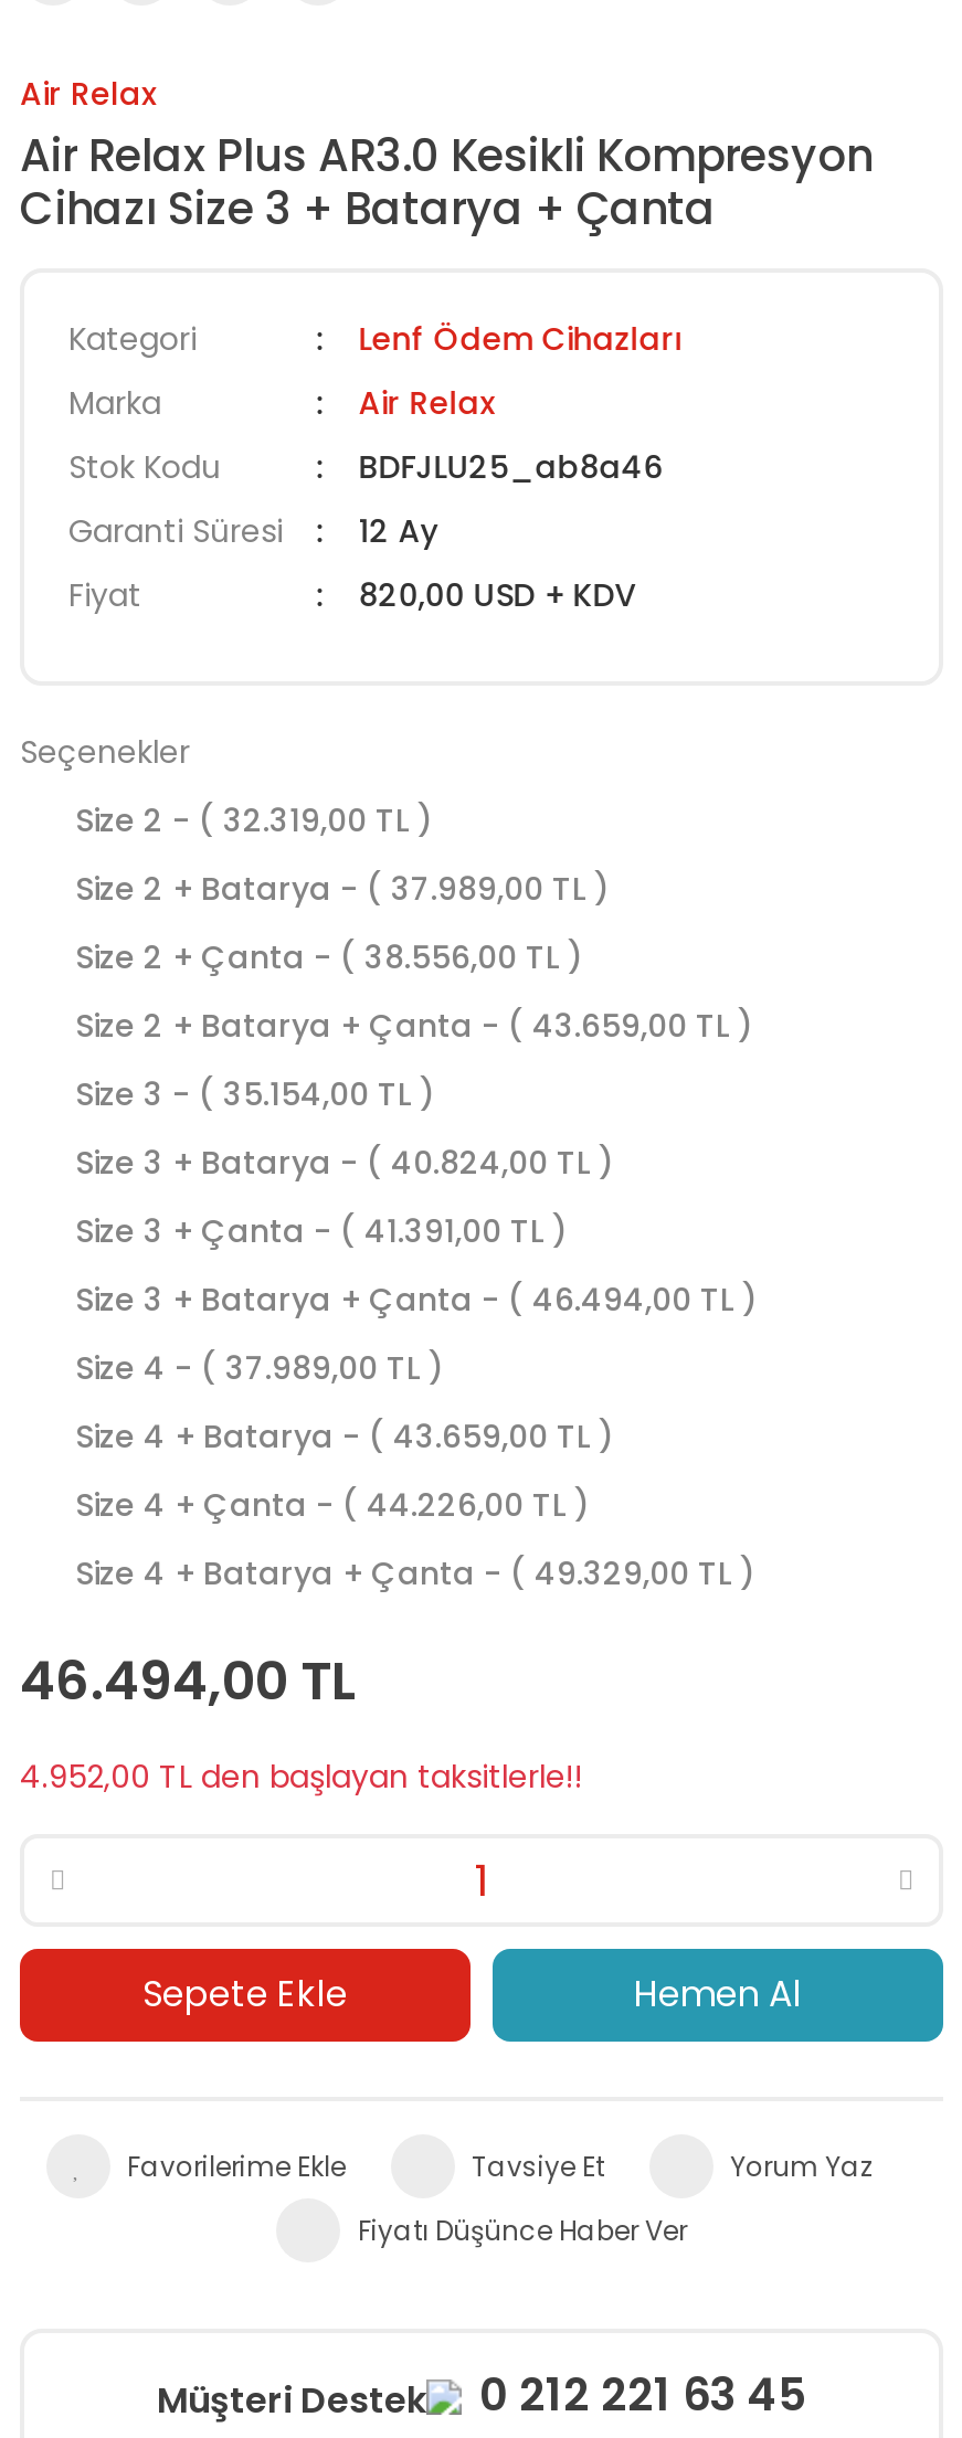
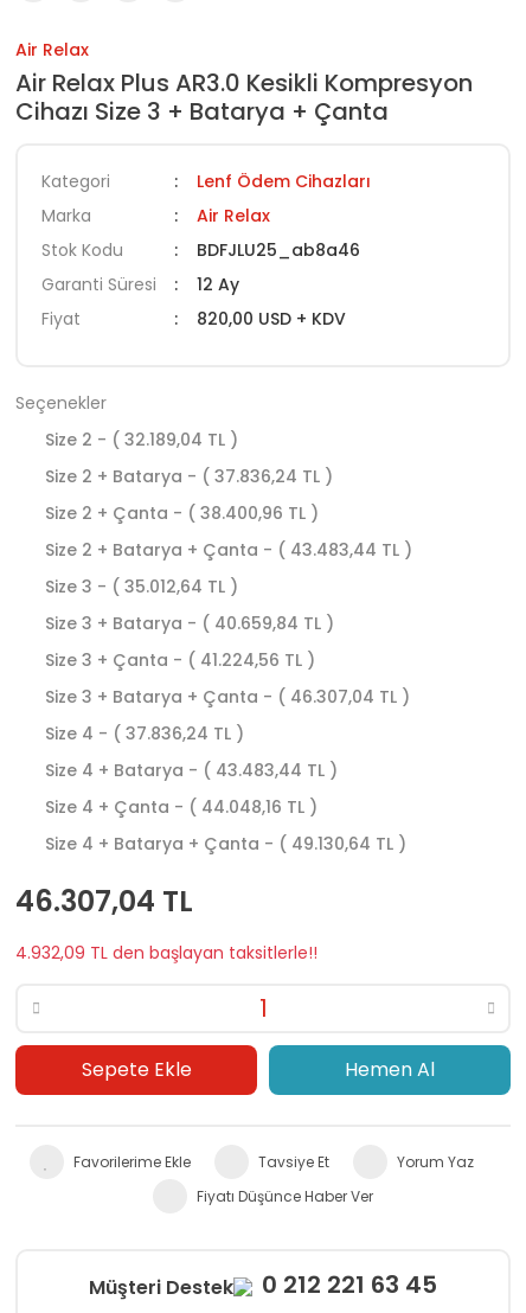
- Size 2 - ( 32.319,00 TL )
+ Size 2 - ( 32.189,04 TL )

- Size 2 + Batarya - ( 37.989,00 TL )
+ Size 2 + Batarya - ( 37.836,24 TL )

- Size 2 + Çanta - ( 38.556,00 TL )
+ Size 2 + Çanta - ( 38.400,96 TL )

- Size 2 + Batarya + Çanta - ( 43.659,00 TL )
+ Size 2 + Batarya + Çanta - ( 43.483,44 TL )

- Size 3 - ( 35.154,00 TL )
+ Size 3 - ( 35.012,64 TL )

- Size 3 + Batarya - ( 40.824,00 TL )
+ Size 3 + Batarya - ( 40.659,84 TL )

- Size 3 + Çanta - ( 41.391,00 TL )
+ Size 3 + Çanta - ( 41.224,56 TL )

- Size 3 + Batarya + Çanta - ( 46.494,00 TL )
+ Size 3 + Batarya + Çanta - ( 46.307,04 TL )

- Size 4 - ( 37.989,00 TL )
+ Size 4 - ( 37.836,24 TL )

- Size 4 + Batarya - ( 43.659,00 TL )
+ Size 4 + Batarya - ( 43.483,44 TL )

- Size 4 + Çanta - ( 44.226,00 TL )
+ Size 4 + Çanta - ( 44.048,16 TL )

- Size 4 + Batarya + Çanta - ( 49.329,00 TL )
+ Size 4 + Batarya + Çanta - ( 49.130,64 TL )

- 46.494,00 TL
+ 46.307,04 TL

- 4.952,00 TL den başlayan taksitlerle!!
+ 4.932,09 TL den başlayan taksitlerle!!
